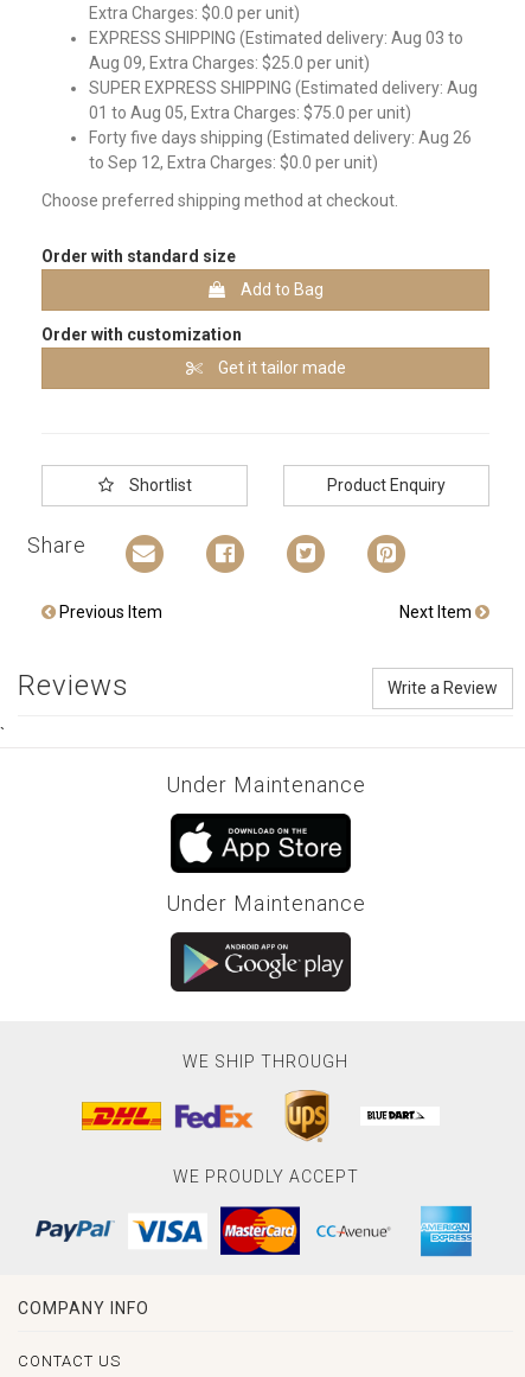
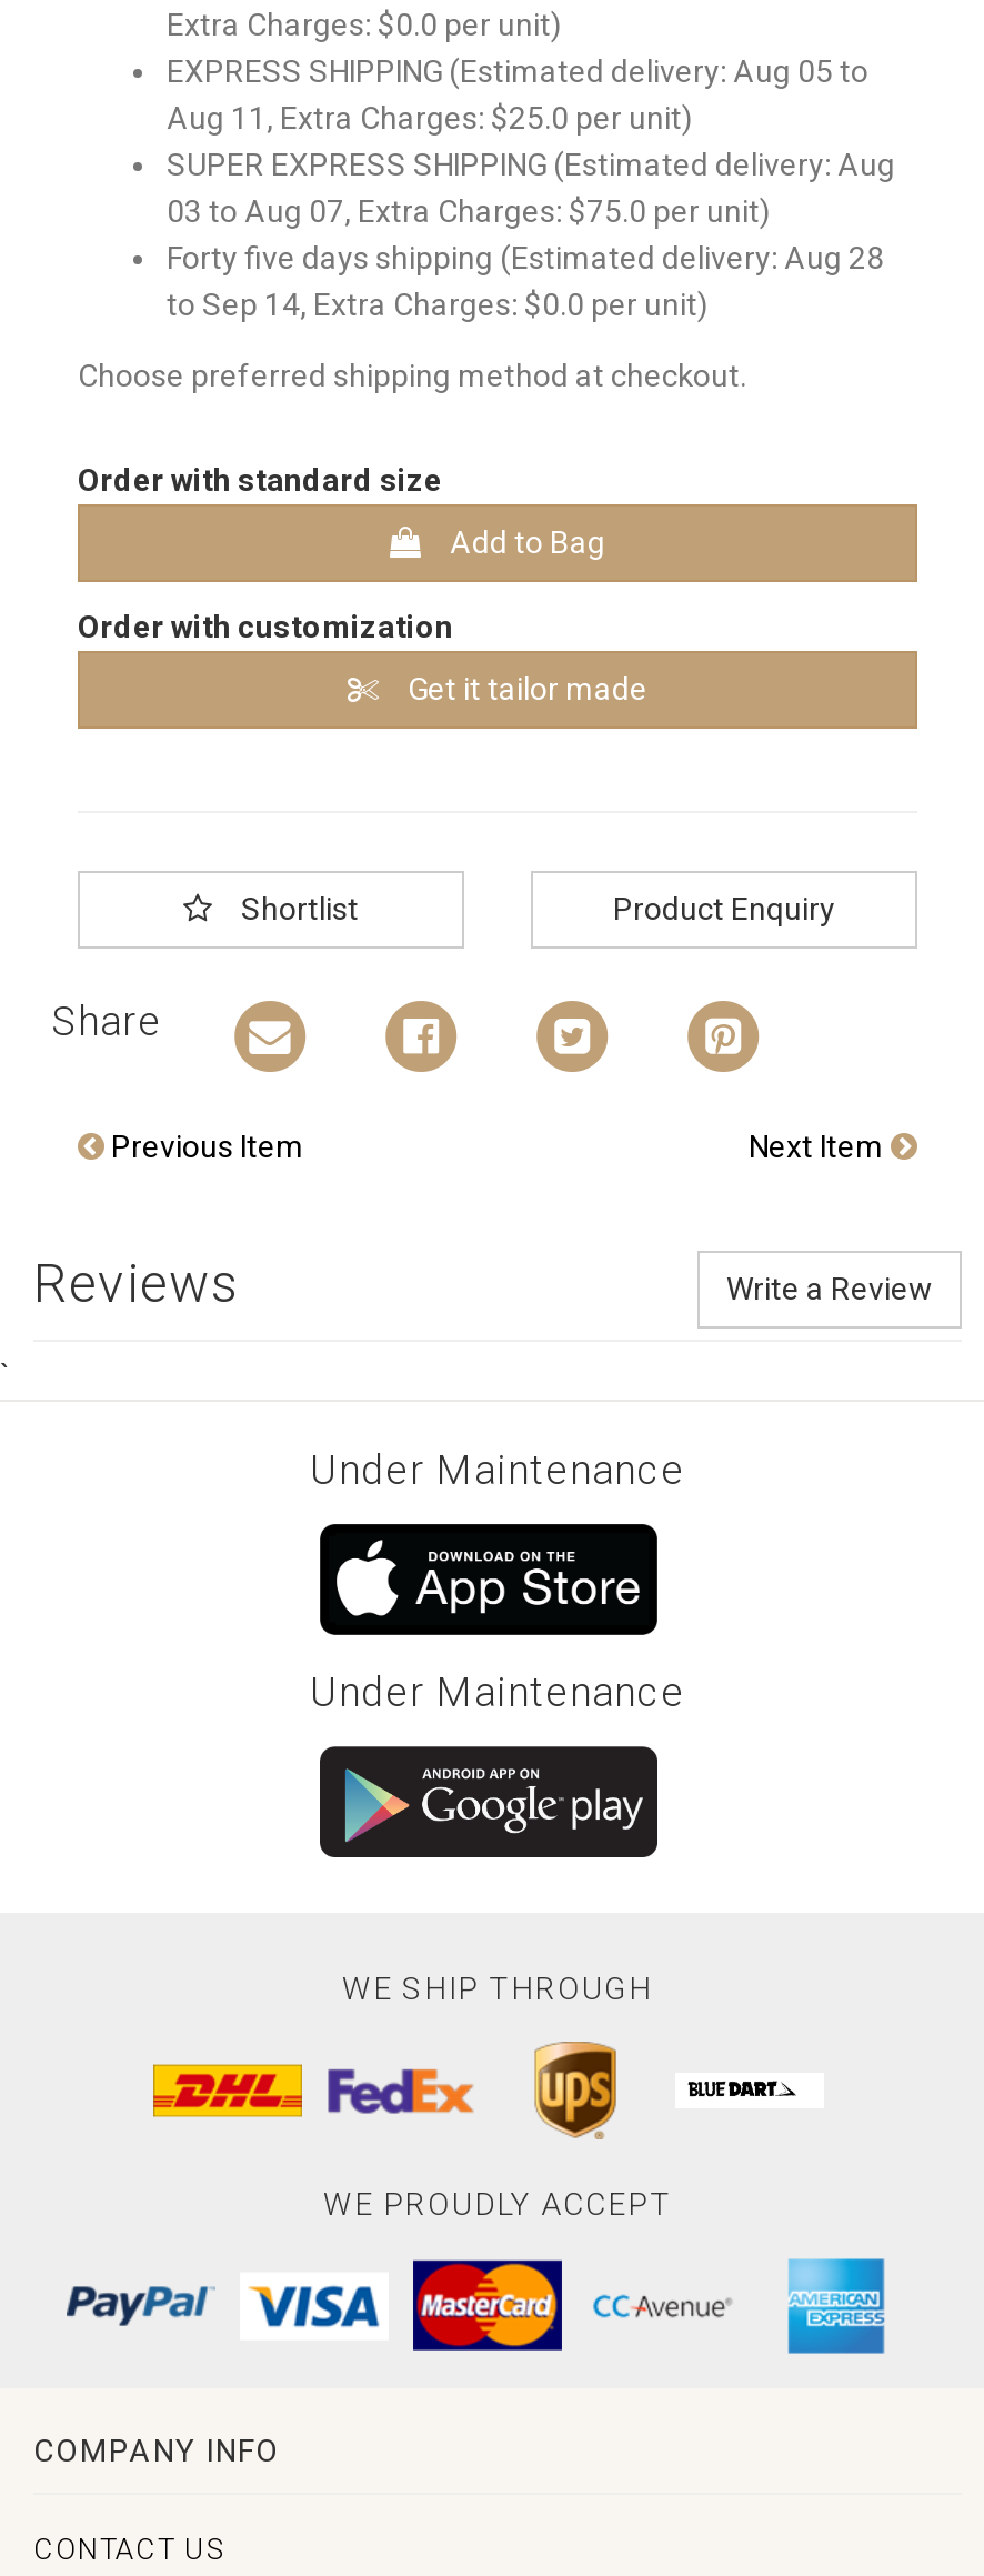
- EXPRESS SHIPPING (Estimated delivery: Aug 03 to
+ EXPRESS SHIPPING (Estimated delivery: Aug 05 to

- Aug 09, Extra Charges: $25.0 per unit)
+ Aug 11, Extra Charges: $25.0 per unit)

- 01 to Aug 05, Extra Charges: $75.0 per unit)
+ 03 to Aug 07, Extra Charges: $75.0 per unit)

- Forty five days shipping (Estimated delivery: Aug 26
+ Forty five days shipping (Estimated delivery: Aug 28

- to Sep 12, Extra Charges: $0.0 per unit)
+ to Sep 14, Extra Charges: $0.0 per unit)
